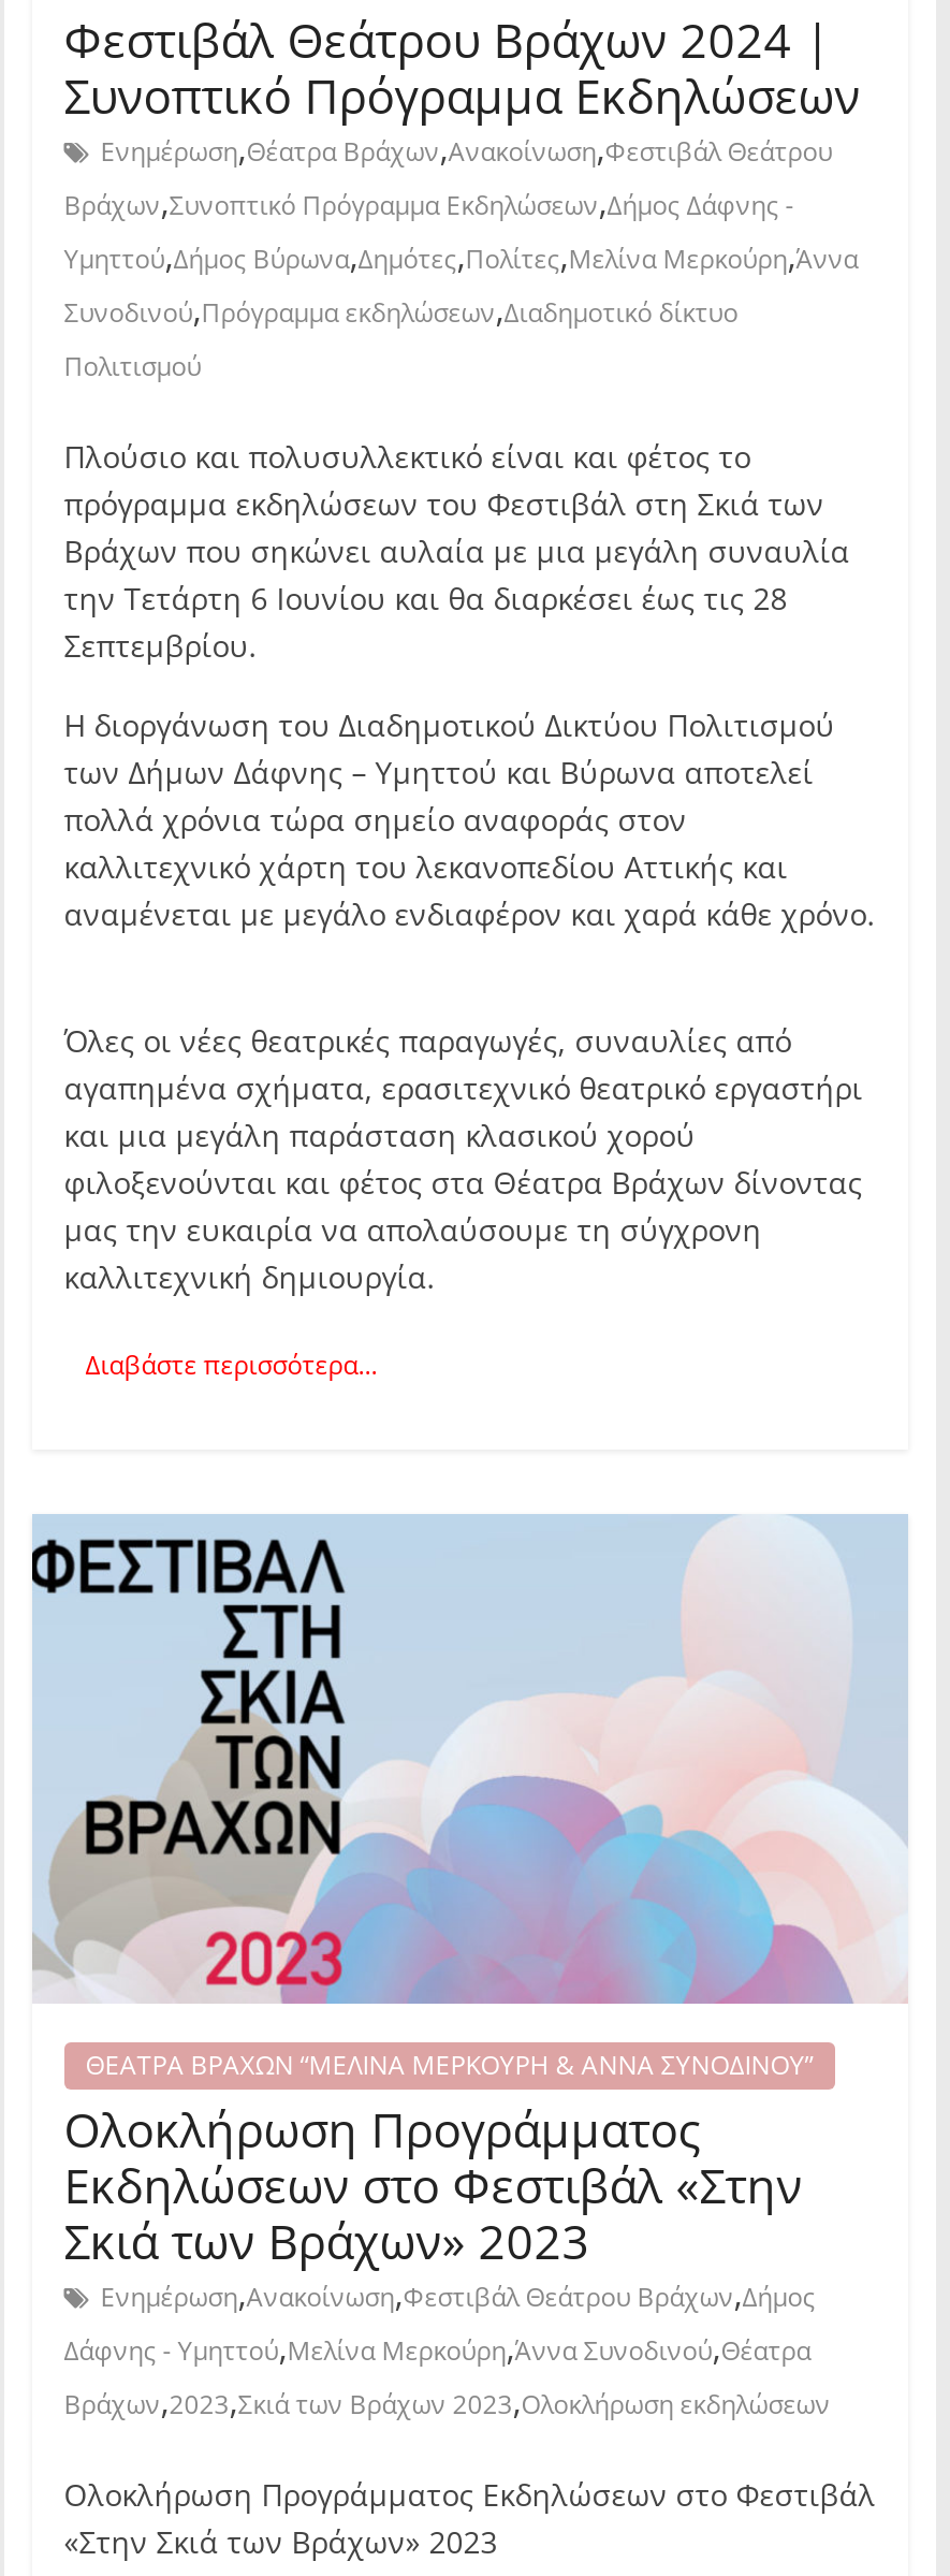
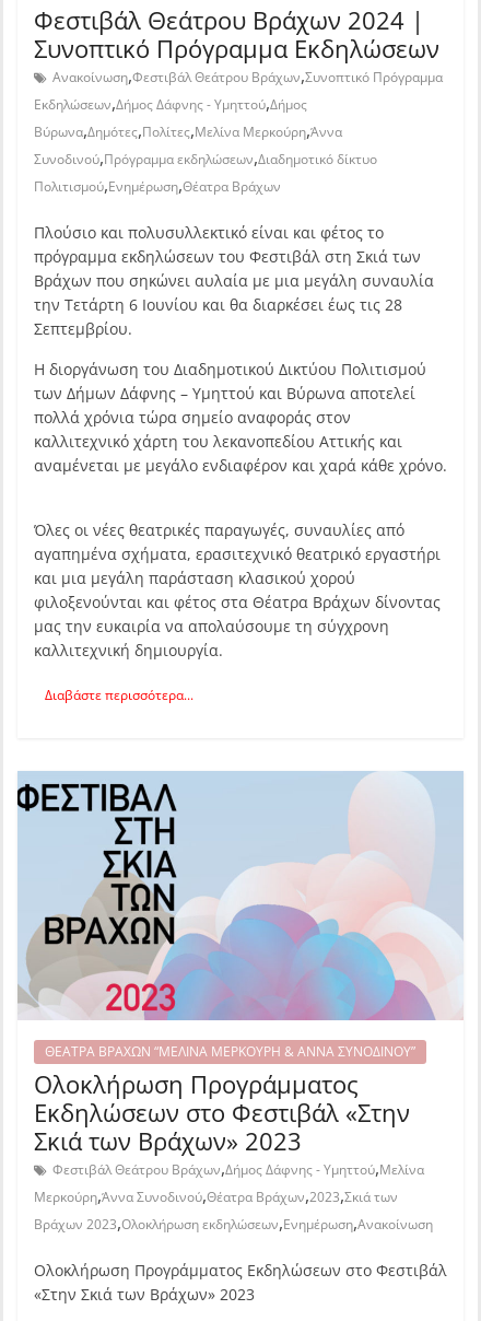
- Ενημέρωση,Θέατρα Βράχων,Ανακοίνωση,Φεστιβάλ Θεάτρου
- Βράχων,Συνοπτικό Πρόγραμμα Εκδηλώσεων,Δήμος Δάφνης -
- Υμηττού,Δήμος Βύρωνα,Δημότες,Πολίτες,Μελίνα Μερκούρη,Άννα
+ Ανακοίνωση,Φεστιβάλ Θεάτρου Βράχων,Συνοπτικό Πρόγραμμα
+ Εκδηλώσεων,Δήμος Δάφνης - Υμηττού,Δήμος
+ Βύρωνα,Δημότες,Πολίτες,Μελίνα Μερκούρη,Άννα

- Πολιτισμού
+ Πολιτισμού,Ενημέρωση,Θέατρα Βράχων

- Ενημέρωση,Ανακοίνωση,Φεστιβάλ Θεάτρου Βράχων,Δήμος
- Δάφνης - Υμηττού,Μελίνα Μερκούρη,Άννα Συνοδινού,Θέατρα
- Βράχων,2023,Σκιά των Βράχων 2023,Ολοκλήρωση εκδηλώσεων
+ Φεστιβάλ Θεάτρου Βράχων,Δήμος Δάφνης - Υμηττού,Μελίνα
+ Μερκούρη,Άννα Συνοδινού,Θέατρα Βράχων,2023,Σκιά των
+ Βράχων 2023,Ολοκλήρωση εκδηλώσεων,Ενημέρωση,Ανακοίνωση
